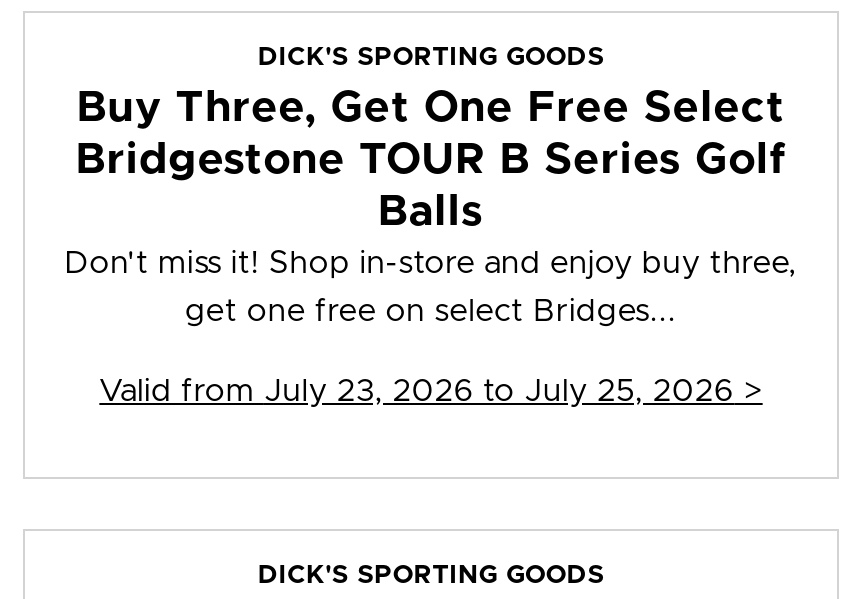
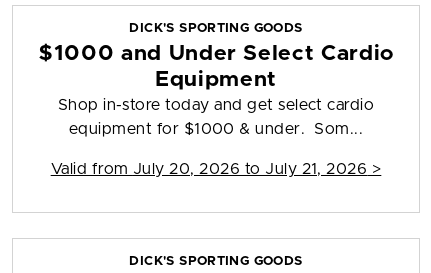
- Buy Three, Get One Free Select
- Bridgestone TOUR B Series Golf
- Balls
- Don't miss it! Shop in-store and enjoy buy three,
+ $1000 and Under Select Cardio
+ Equipment
+ Shop in-store today and get select cardio

- get one free on select Bridges...
+ equipment for $1000 & under. Som...

- Valid from July 23, 2026 to July 25, 2026 >
+ Valid from July 20, 2026 to July 21, 2026 >
